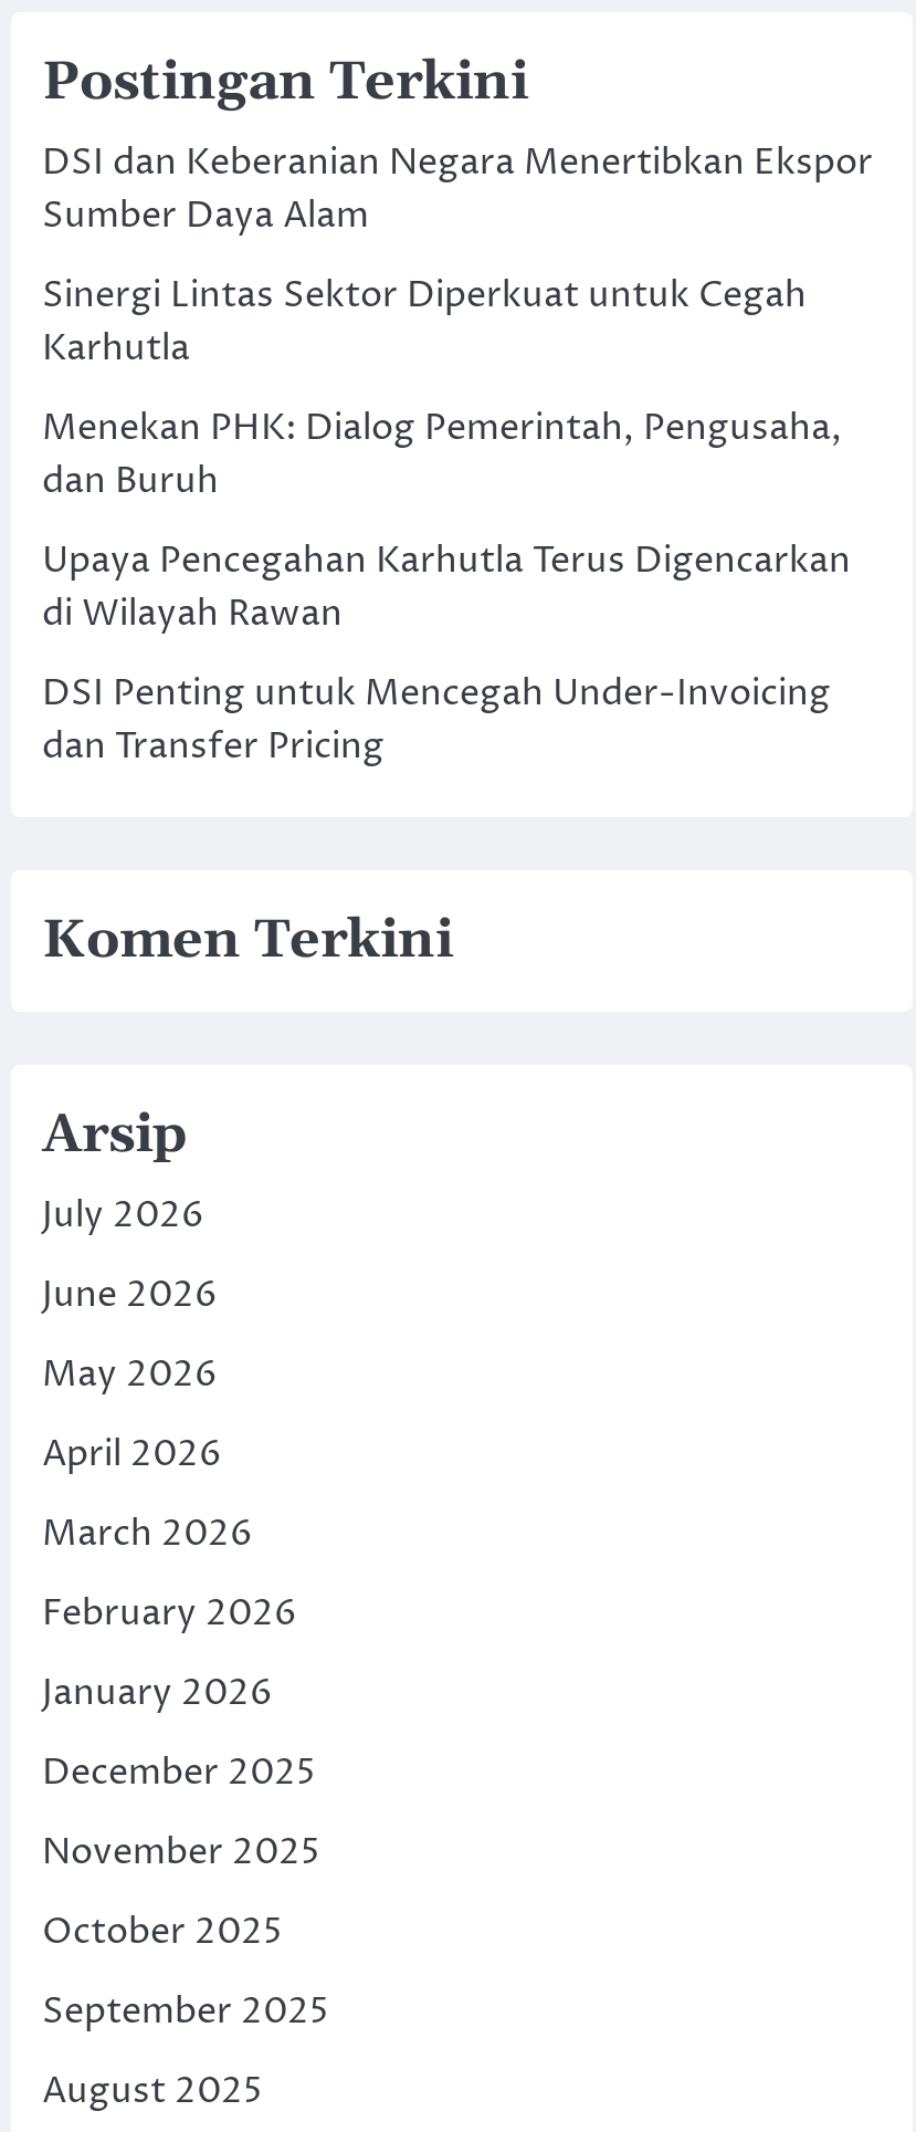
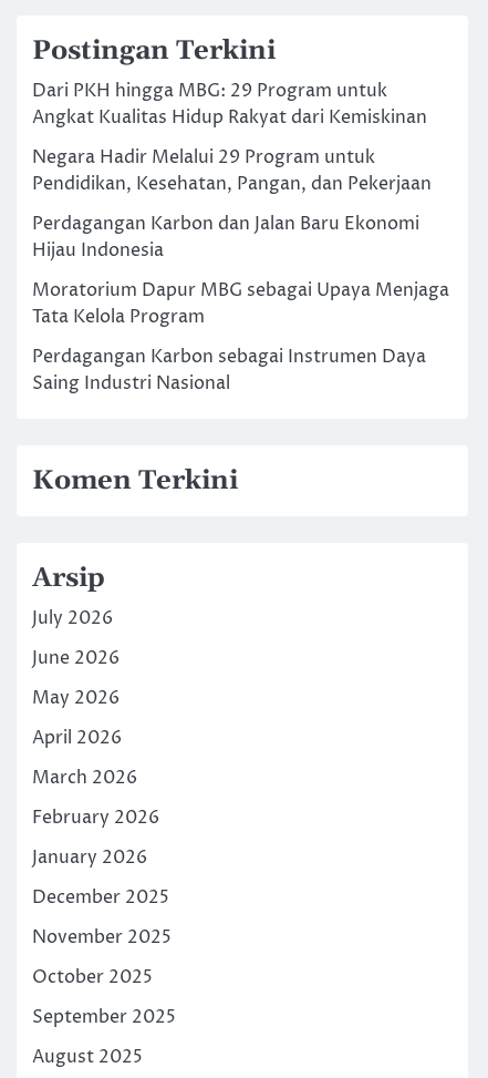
- DSI dan Keberanian Negara Menertibkan Ekspor
- Sumber Daya Alam
+ Dari PKH hingga MBG: 29 Program untuk
+ Angkat Kualitas Hidup Rakyat dari Kemiskinan

- Sinergi Lintas Sektor Diperkuat untuk Cegah
- Karhutla
+ Negara Hadir Melalui 29 Program untuk
+ Pendidikan, Kesehatan, Pangan, dan Pekerjaan

- Menekan PHK: Dialog Pemerintah, Pengusaha,
- dan Buruh
+ Perdagangan Karbon dan Jalan Baru Ekonomi
+ Hijau Indonesia

- Upaya Pencegahan Karhutla Terus Digencarkan
- di Wilayah Rawan
+ Moratorium Dapur MBG sebagai Upaya Menjaga
+ Tata Kelola Program

- DSI Penting untuk Mencegah Under-Invoicing
- dan Transfer Pricing
+ Perdagangan Karbon sebagai Instrumen Daya
+ Saing Industri Nasional
